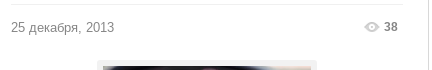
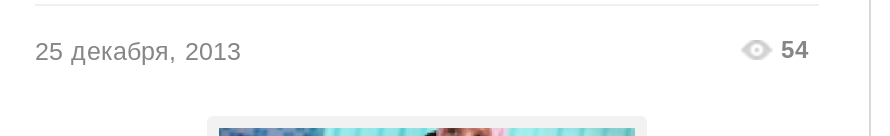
- 38
+ 54
